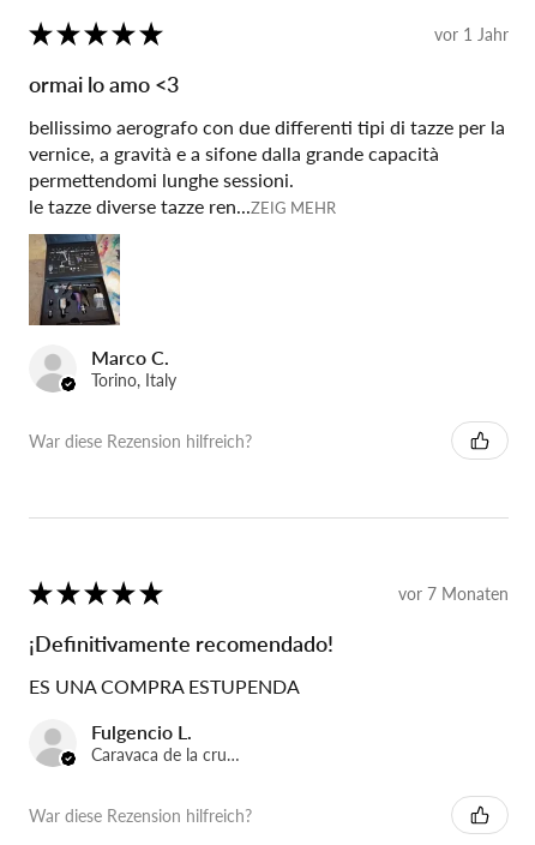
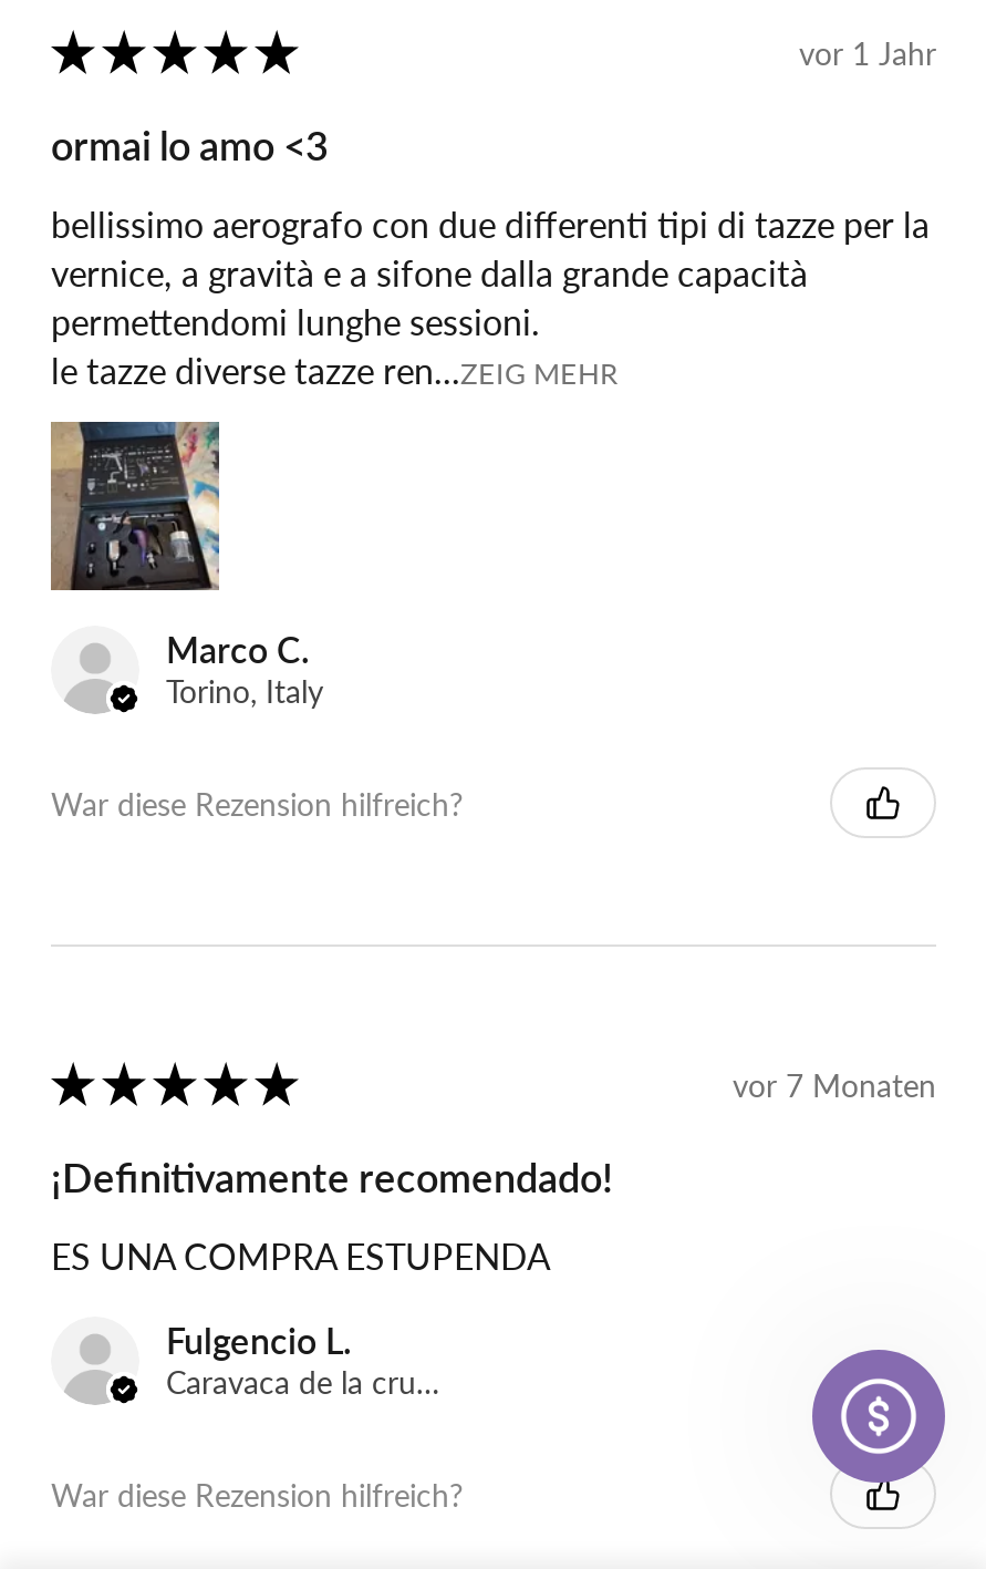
+ [image]
